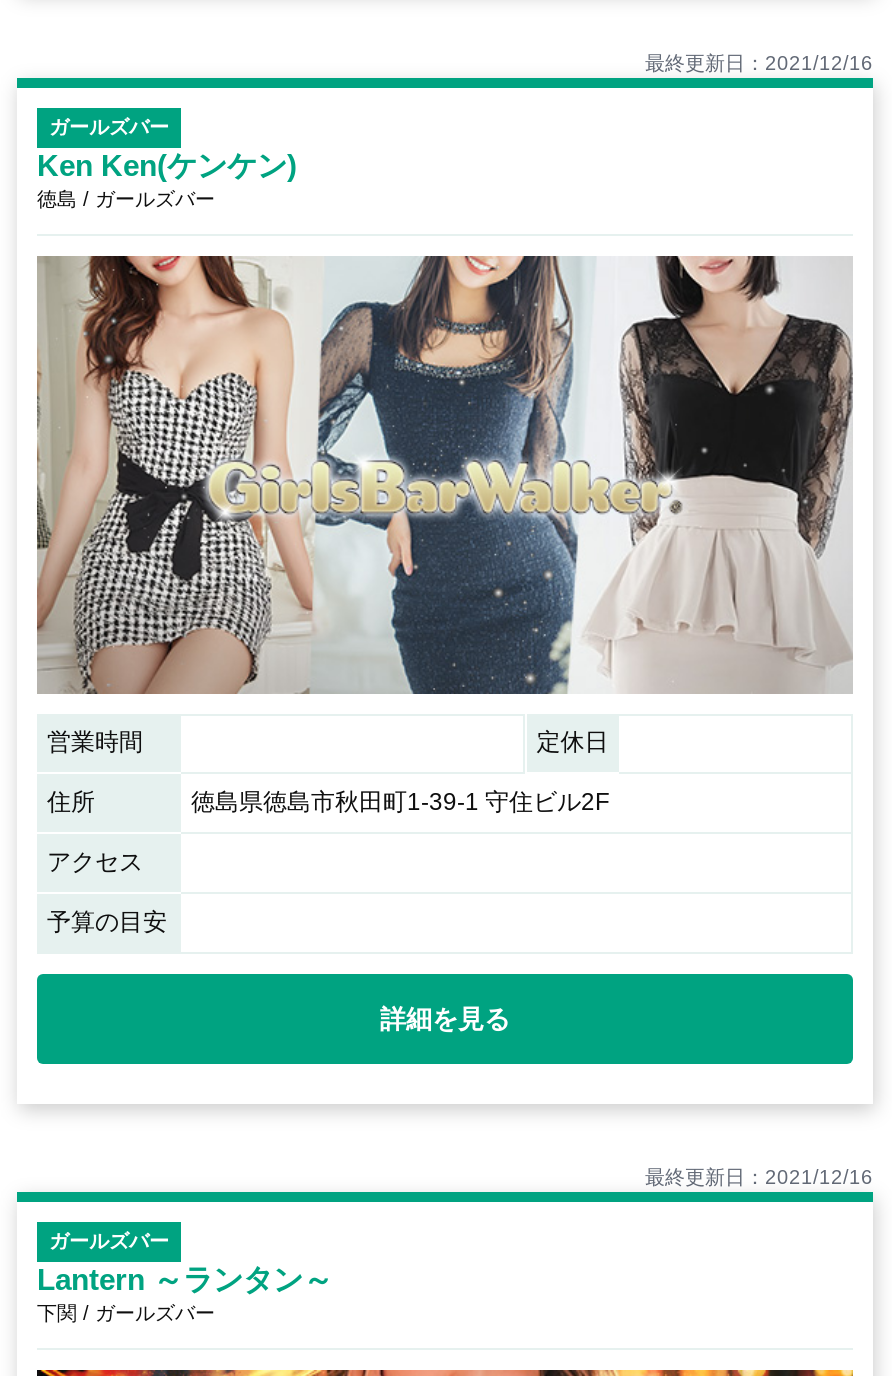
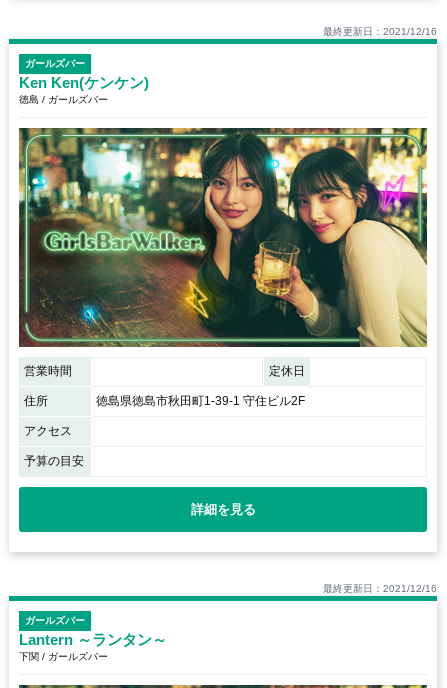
- [image]
+ [image]
